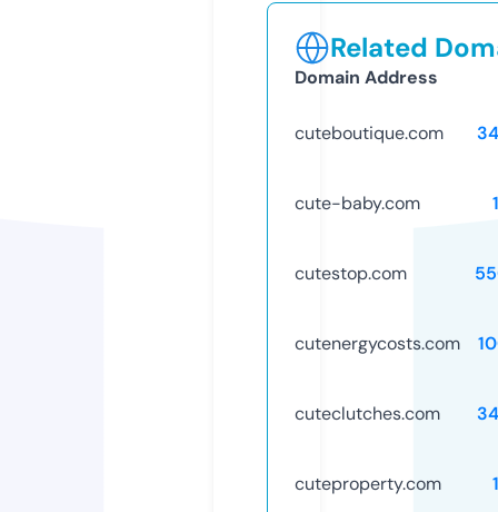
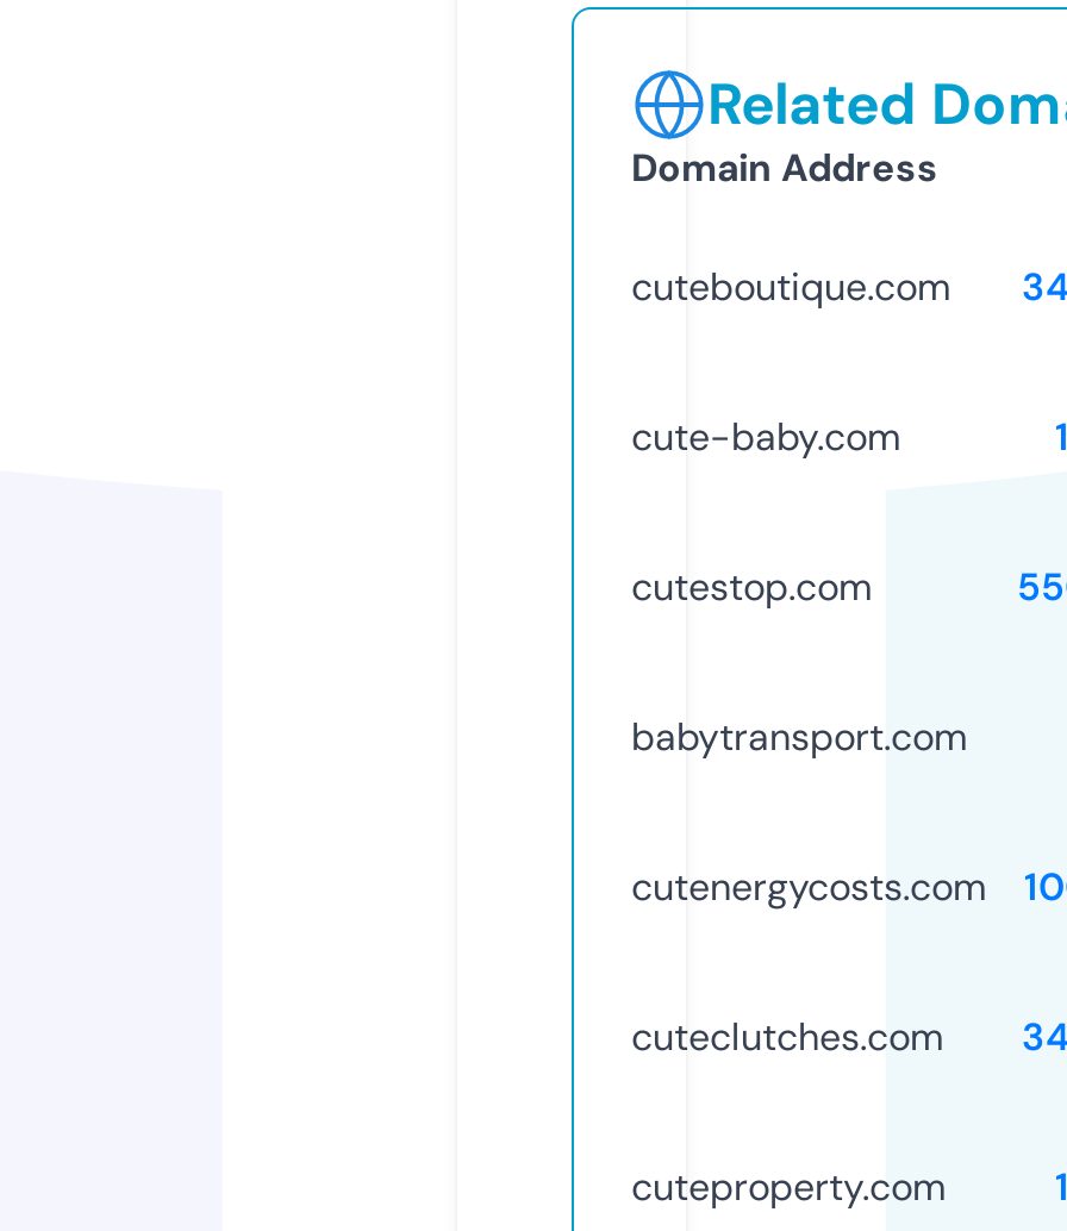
+ babytransport.com
